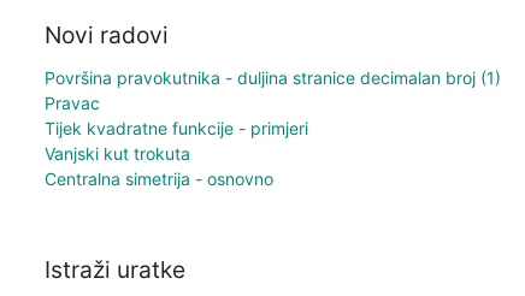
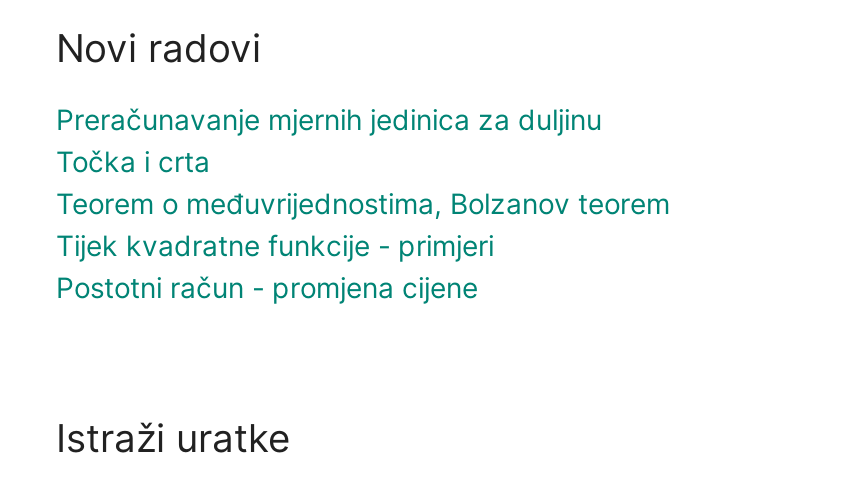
- Površina pravokutnika - duljina stranice decimalan broj (1)
- Pravac
+ Preračunavanje mjernih jedinica za duljinu
+ Točka i crta
+ Teorem o međuvrijednostima, Bolzanov teorem

moved down: Tijek kvadratne funkcije - primjeri

- Vanjski kut trokuta
- Centralna simetrija - osnovno
+ Postotni račun - promjena cijene
